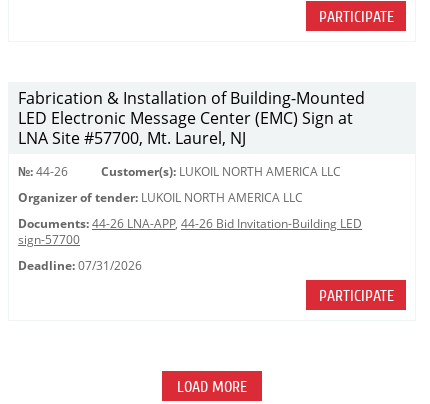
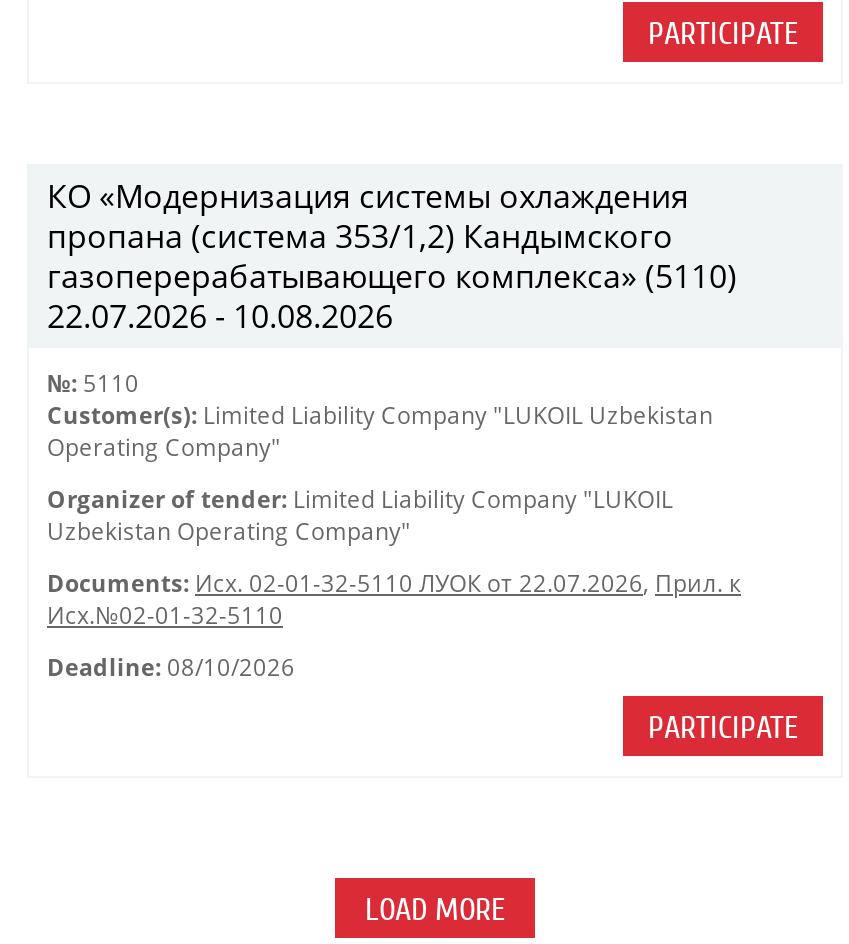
- Fabrication & Installation of Building-Mounted
- LED Electronic Message Center (EMC) Sign at
- LNA Site #57700, Mt. Laurel, NJ
+ КО «Модернизация системы охлаждения
+ пропана (система 353/1,2) Кандымского
+ газоперерабатывающего комплекса» (5110)
+ 22.07.2026 - 10.08.2026

- №: 44-26
- Customer(s): LUKOIL NORTH AMERICA LLC
+ №: 5110
+ Customer(s): Limited Liability Company "LUKOIL Uzbekistan
+ Operating Company"

- Organizer of tender: LUKOIL NORTH AMERICA LLC
+ Organizer of tender: Limited Liability Company "LUKOIL
+ Uzbekistan Operating Company"

- Documents: 44-26 LNA-APP, 44-26 Bid Invitation-Building LED
- sign-57700
+ Documents: Исх. 02-01-32-5110 ЛУОК от 22.07.2026, Прил. к
+ Исх.№02-01-32-5110

- Deadline: 07/31/2026
+ Deadline: 08/10/2026
